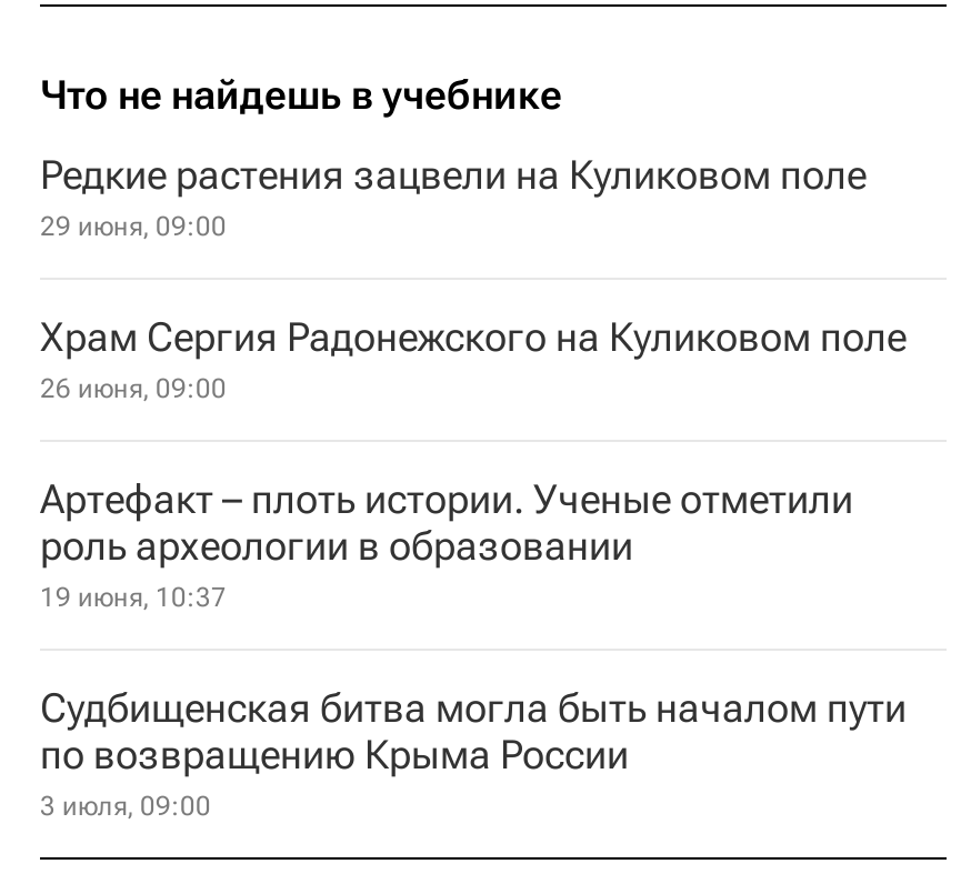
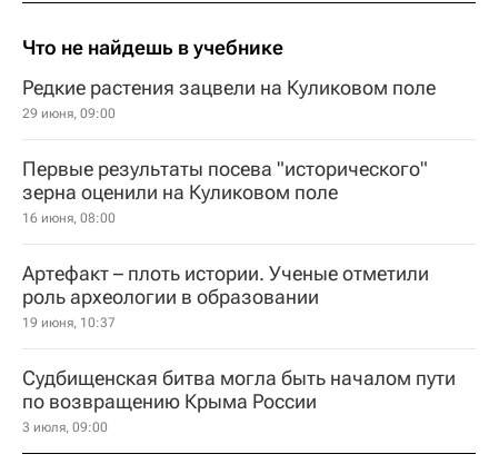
- Храм Сергия Радонежского на Куликовом поле
- 26 июня, 09:00
+ Первые результаты посева "исторического"
+ зерна оценили на Куликовом поле
+ 16 июня, 08:00
